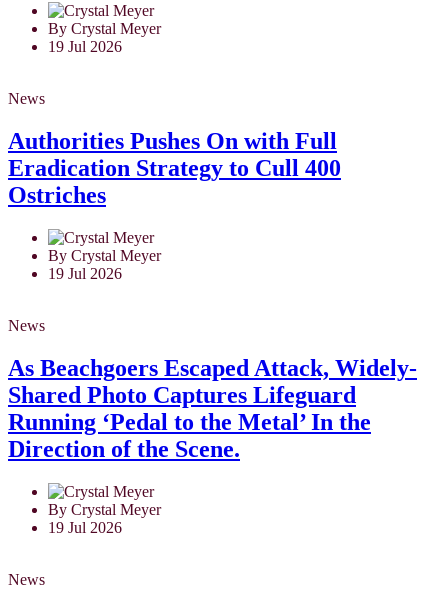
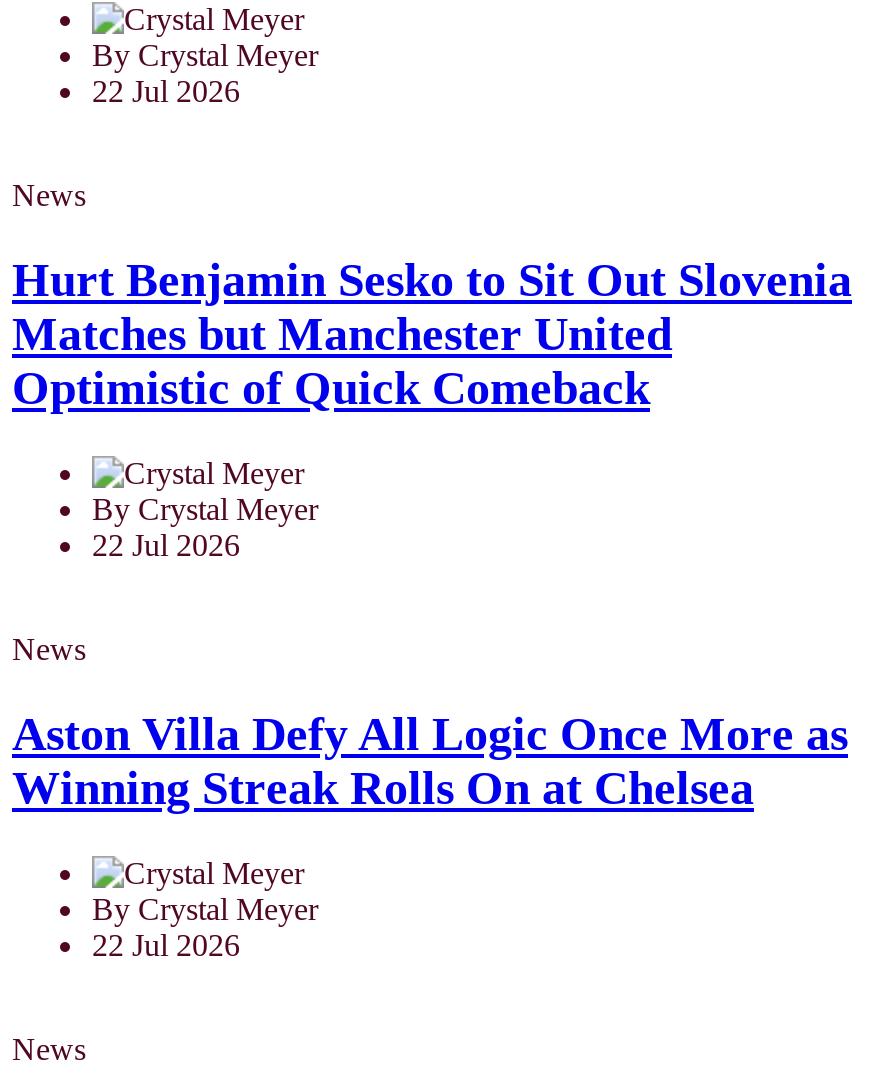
- 19 Jul 2026
+ 22 Jul 2026

- Authorities Pushes On with Full
- Eradication Strategy to Cull 400
- Ostriches
+ Hurt Benjamin Sesko to Sit Out Slovenia
+ Matches but Manchester United
+ Optimistic of Quick Comeback

- 19 Jul 2026
+ 22 Jul 2026

- As Beachgoers Escaped Attack, Widely-
- Shared Photo Captures Lifeguard
- Running ‘Pedal to the Metal’ In the
- Direction of the Scene.
+ Aston Villa Defy All Logic Once More as
+ Winning Streak Rolls On at Chelsea

- 19 Jul 2026
+ 22 Jul 2026
